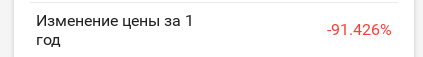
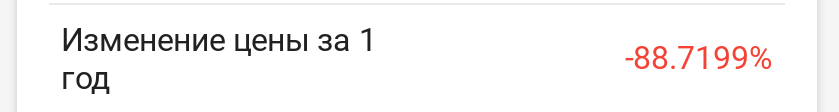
- -91.426%
+ -88.7199%
